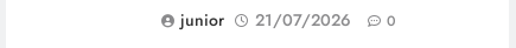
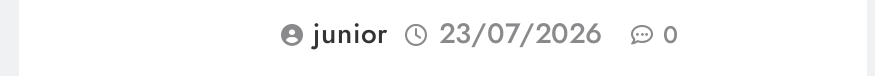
- junior 21/07/2026 0
+ junior 23/07/2026 0
